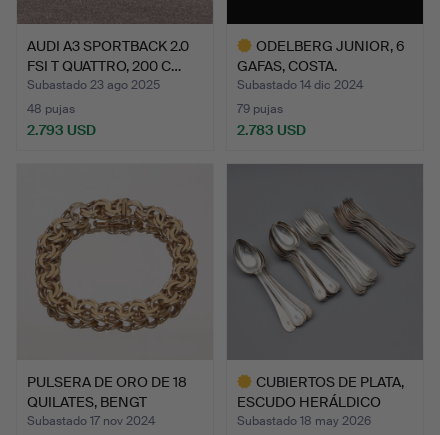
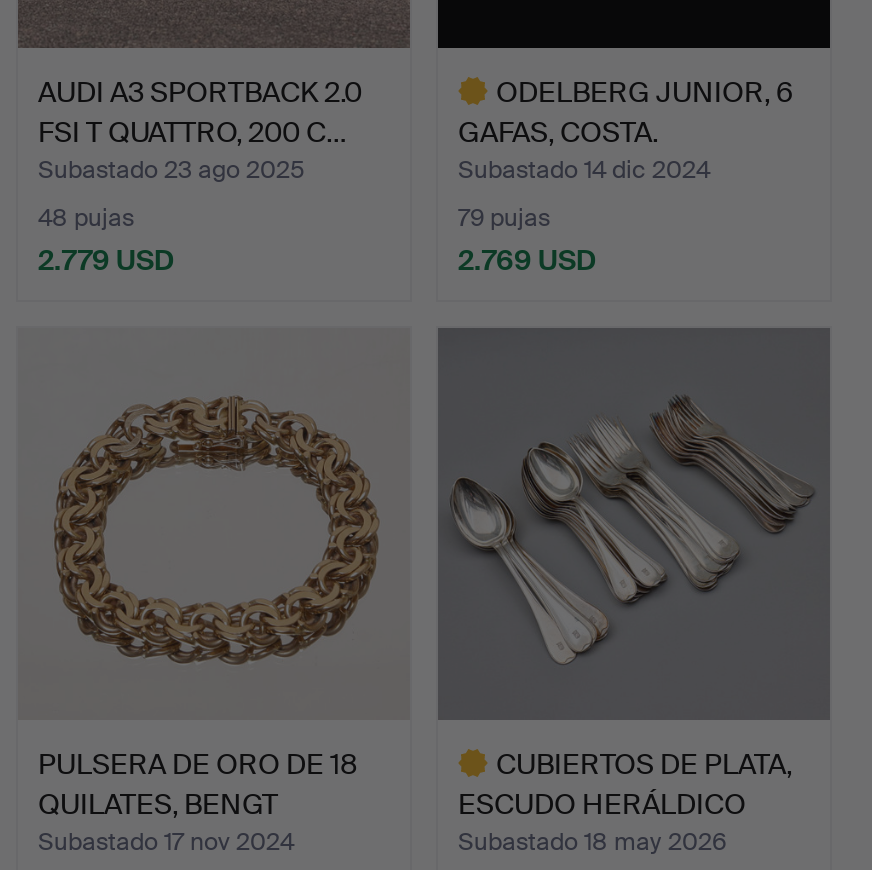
- 2.793 USD
+ 2.779 USD

- 2.783 USD
+ 2.769 USD
